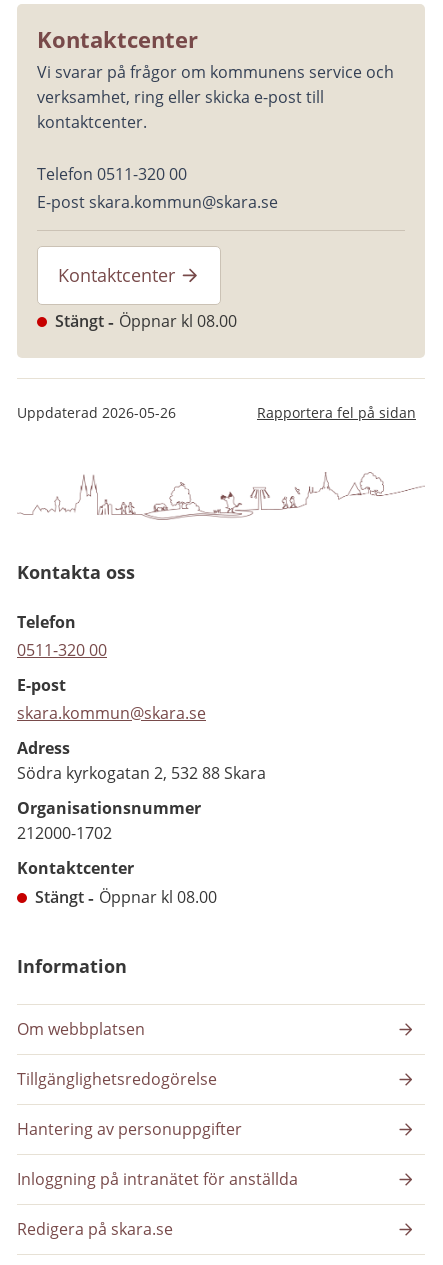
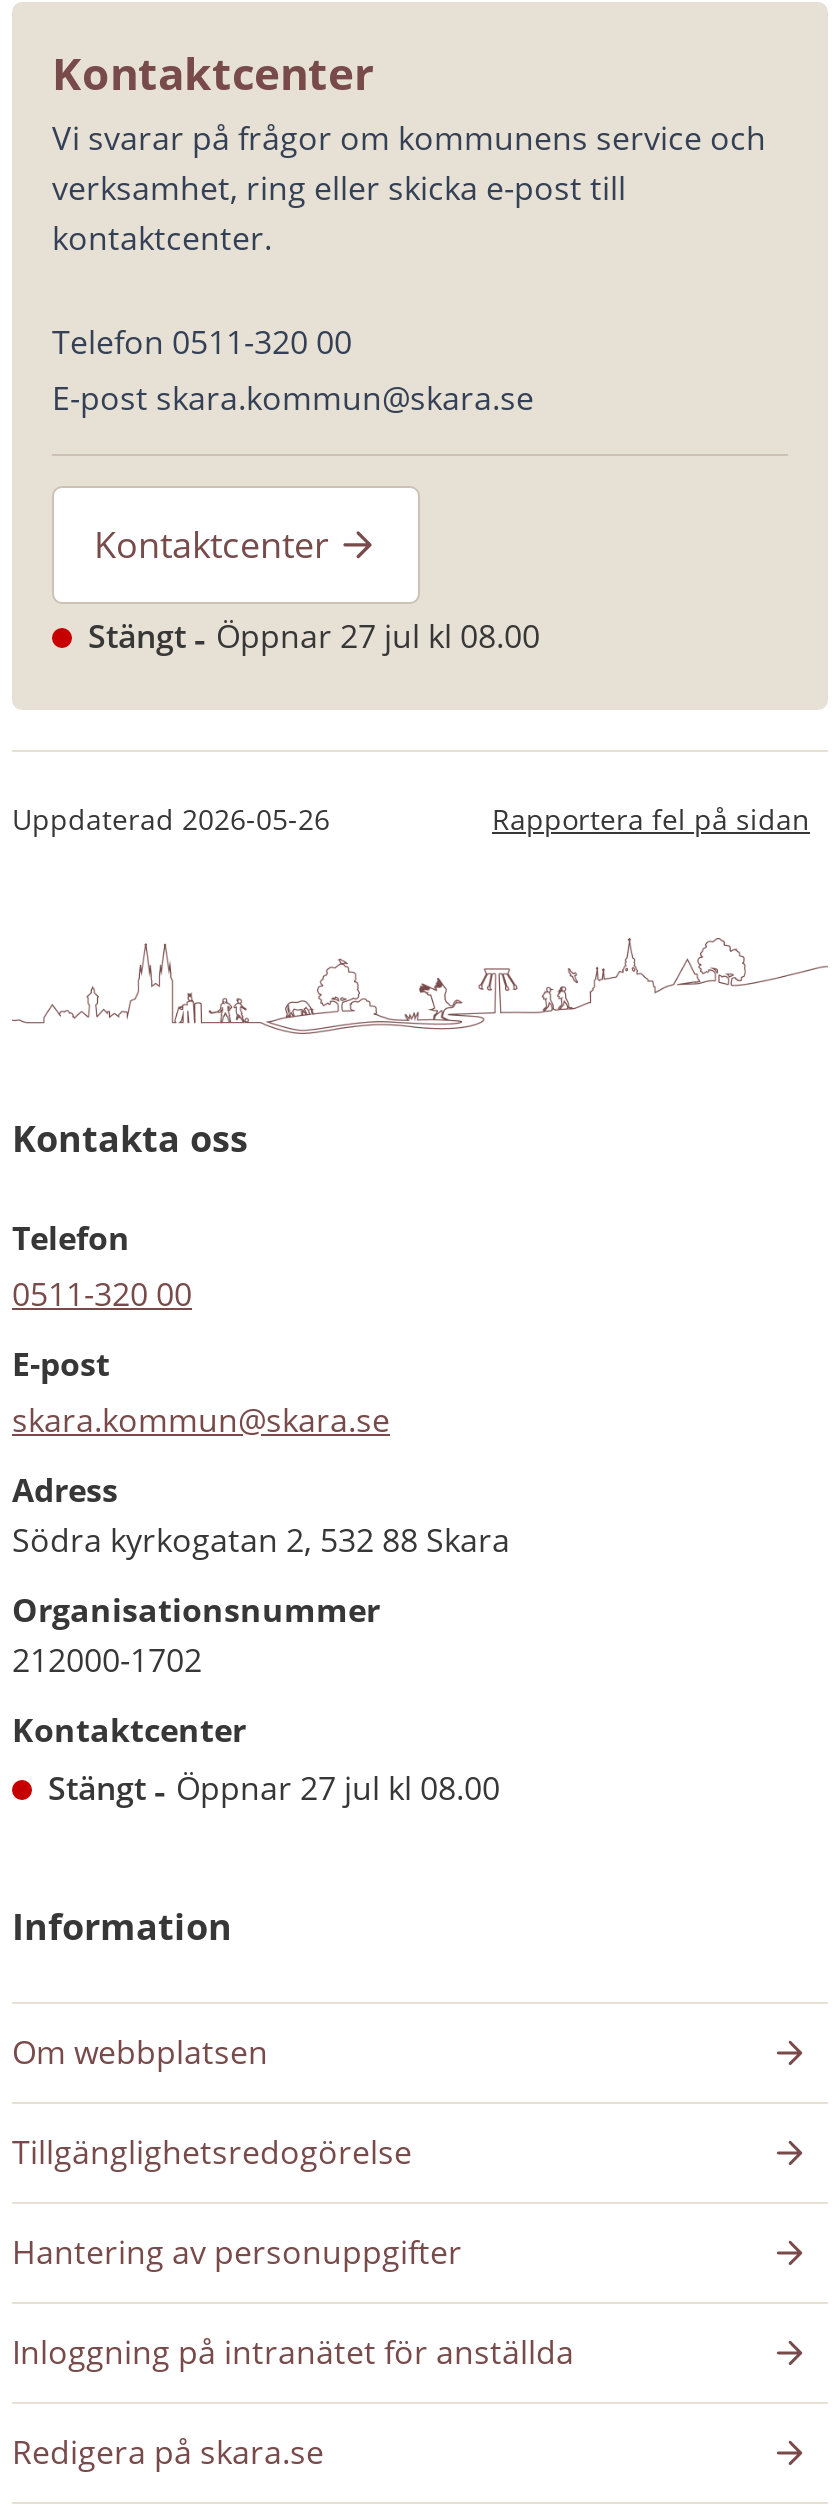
- Stängt Öppnar kl 08.00
+ Stängt Öppnar 27 jul kl 08.00

- Stängt Öppnar kl 08.00
+ Stängt Öppnar 27 jul kl 08.00
